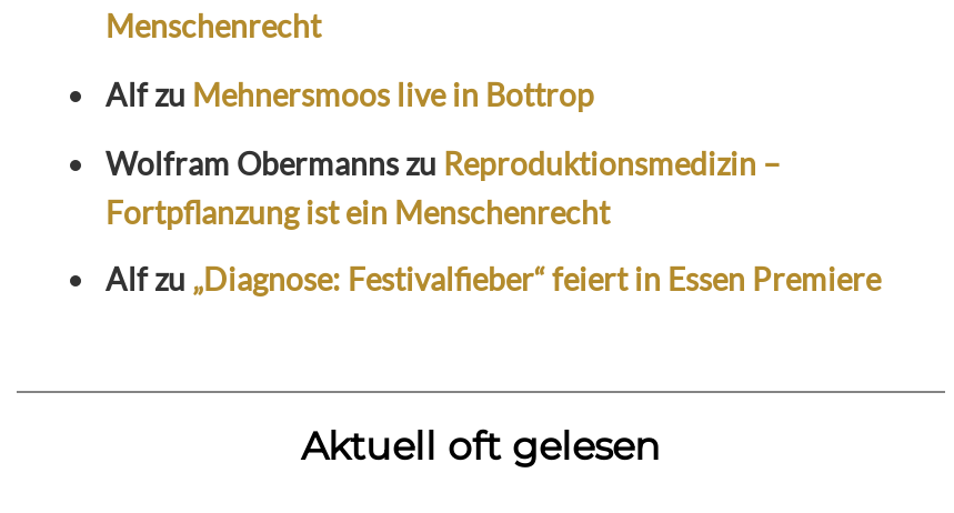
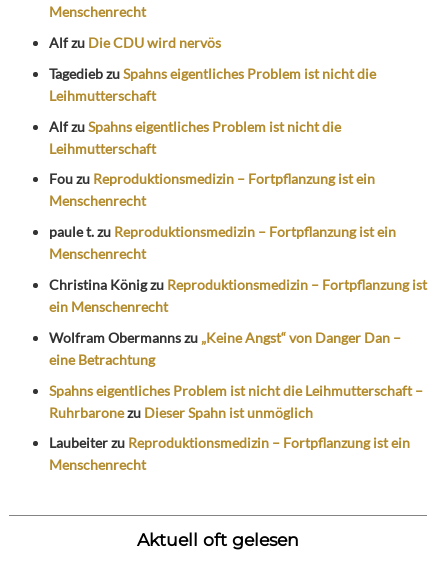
- Alf zu Mehnersmoos live in Bottrop
- Wolfram Obermanns zu Reproduktionsmedizin –
- Fortpflanzung ist ein Menschenrecht
- Alf zu „Diagnose: Festivalfieber“ feiert in Essen Premiere
+ Alf zu Die CDU wird nervös
+ Tagedieb zu Spahns eigentliches Problem ist nicht die
+ Leihmutterschaft
+ Alf zu Spahns eigentliches Problem ist nicht die
+ Leihmutterschaft
+ Fou zu Reproduktionsmedizin – Fortpflanzung ist ein
+ Menschenrecht
+ paule t. zu Reproduktionsmedizin – Fortpflanzung ist ein
+ Menschenrecht
+ Christina König zu Reproduktionsmedizin – Fortpflanzung ist
+ ein Menschenrecht
+ Wolfram Obermanns zu „Keine Angst“ von Danger Dan –
+ eine Betrachtung
+ Spahns eigentliches Problem ist nicht die Leihmutterschaft –
+ Ruhrbarone zu Dieser Spahn ist unmöglich
+ Laubeiter zu Reproduktionsmedizin – Fortpflanzung ist ein
+ Menschenrecht
